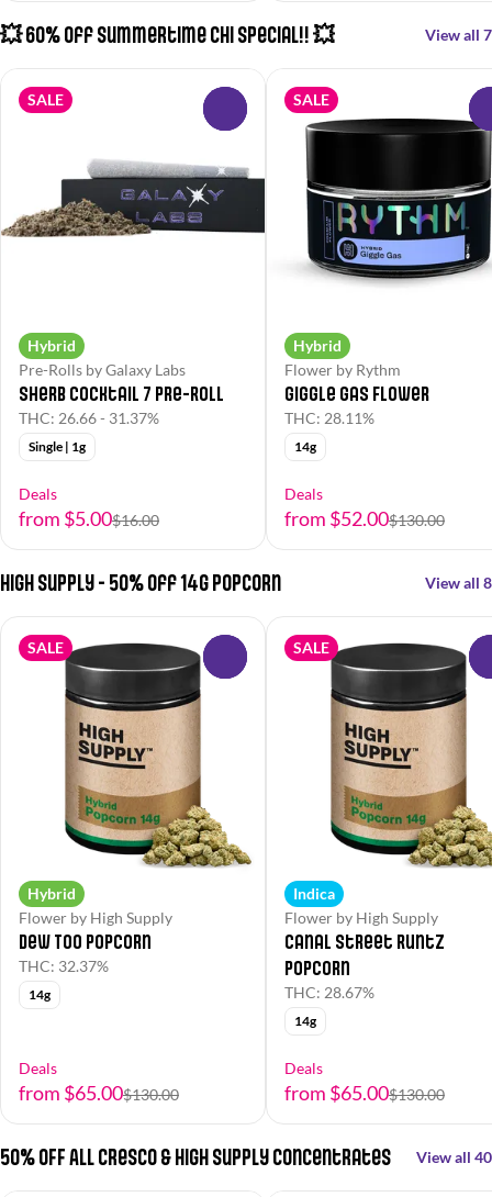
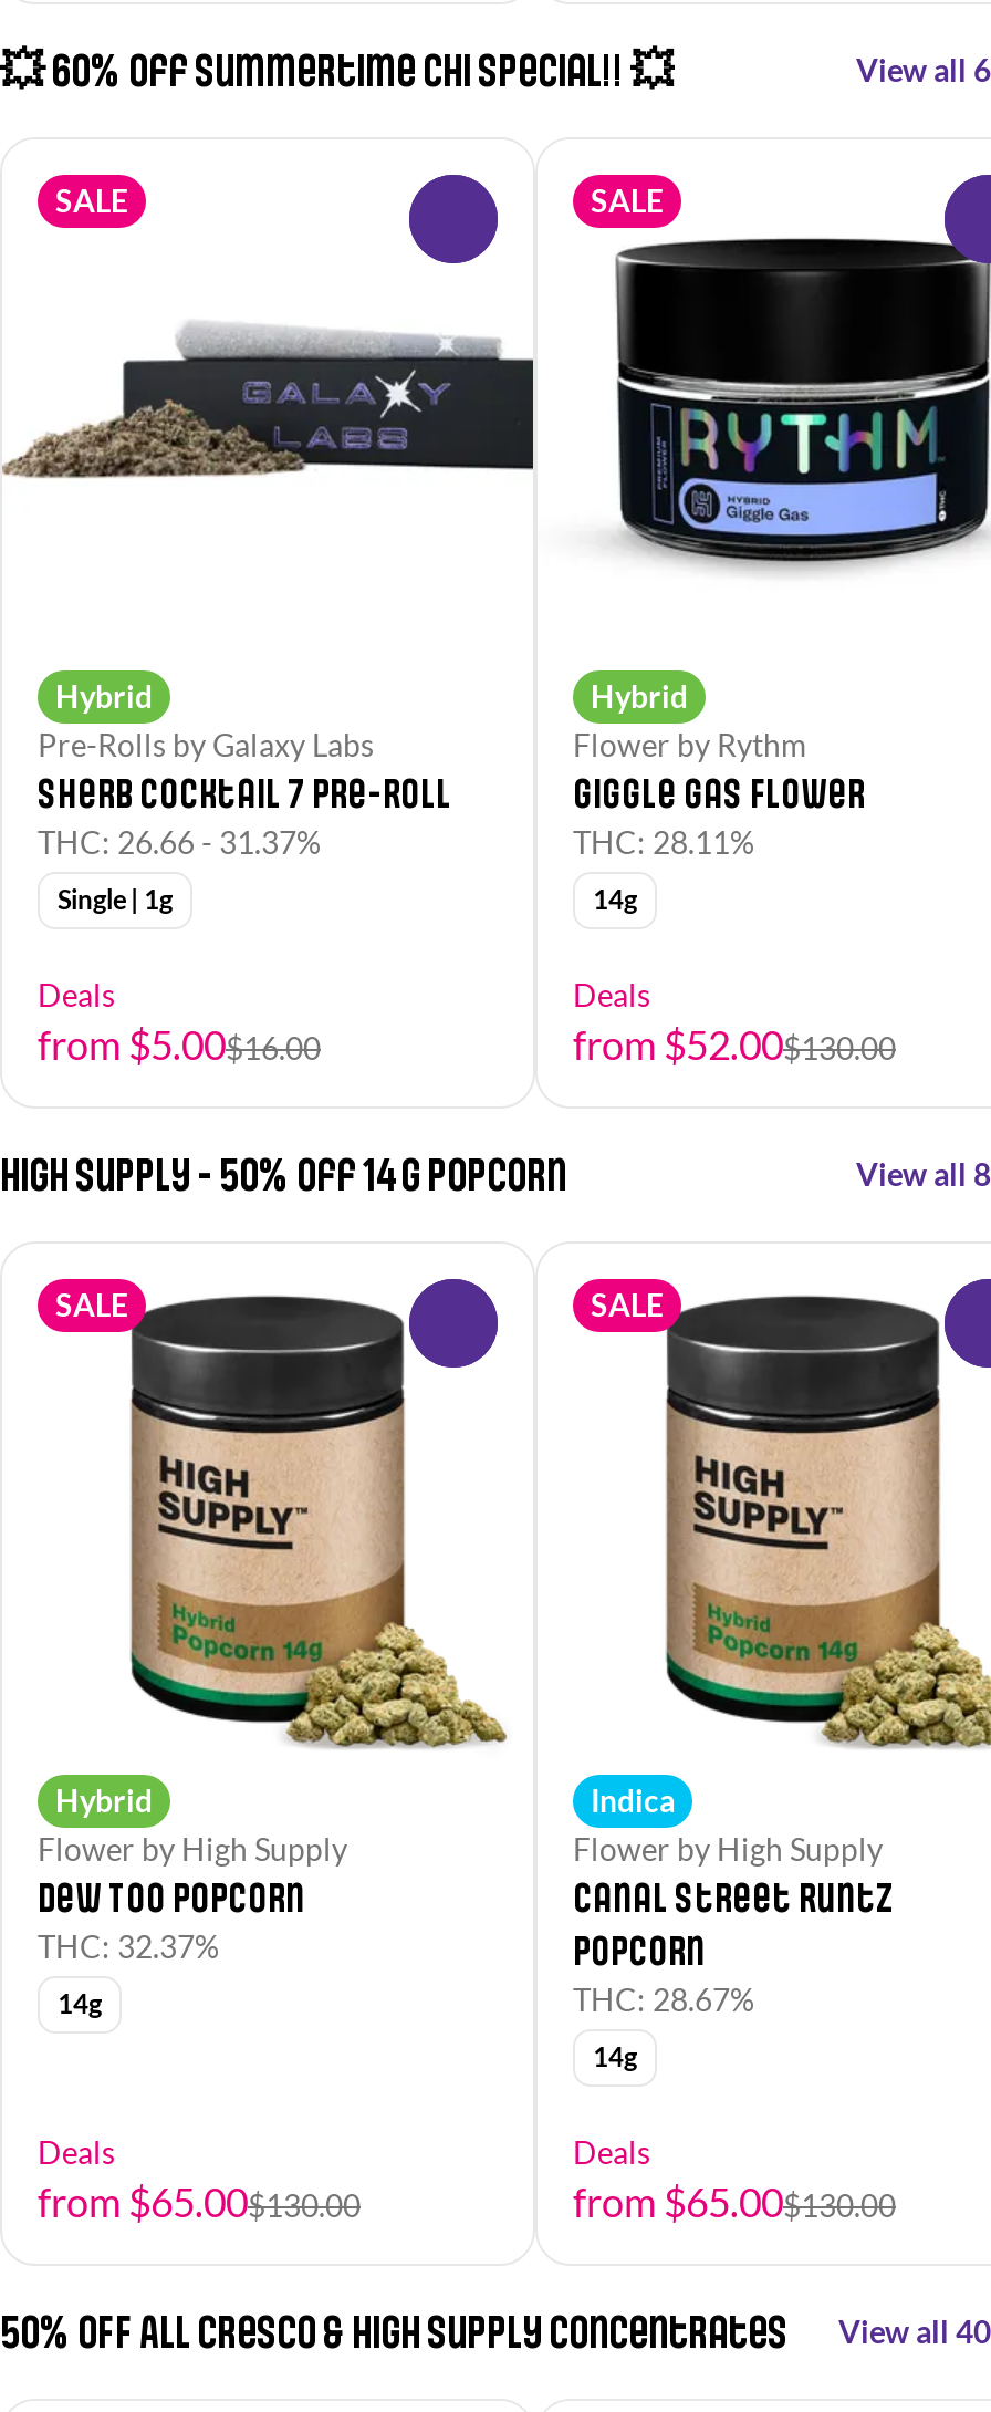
- View all 7
+ View all 6
